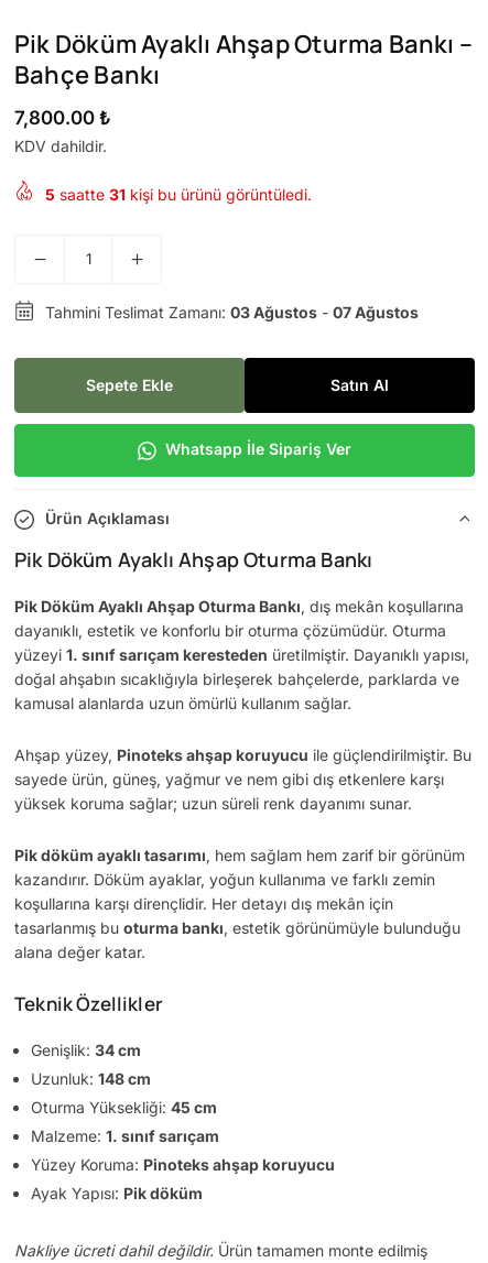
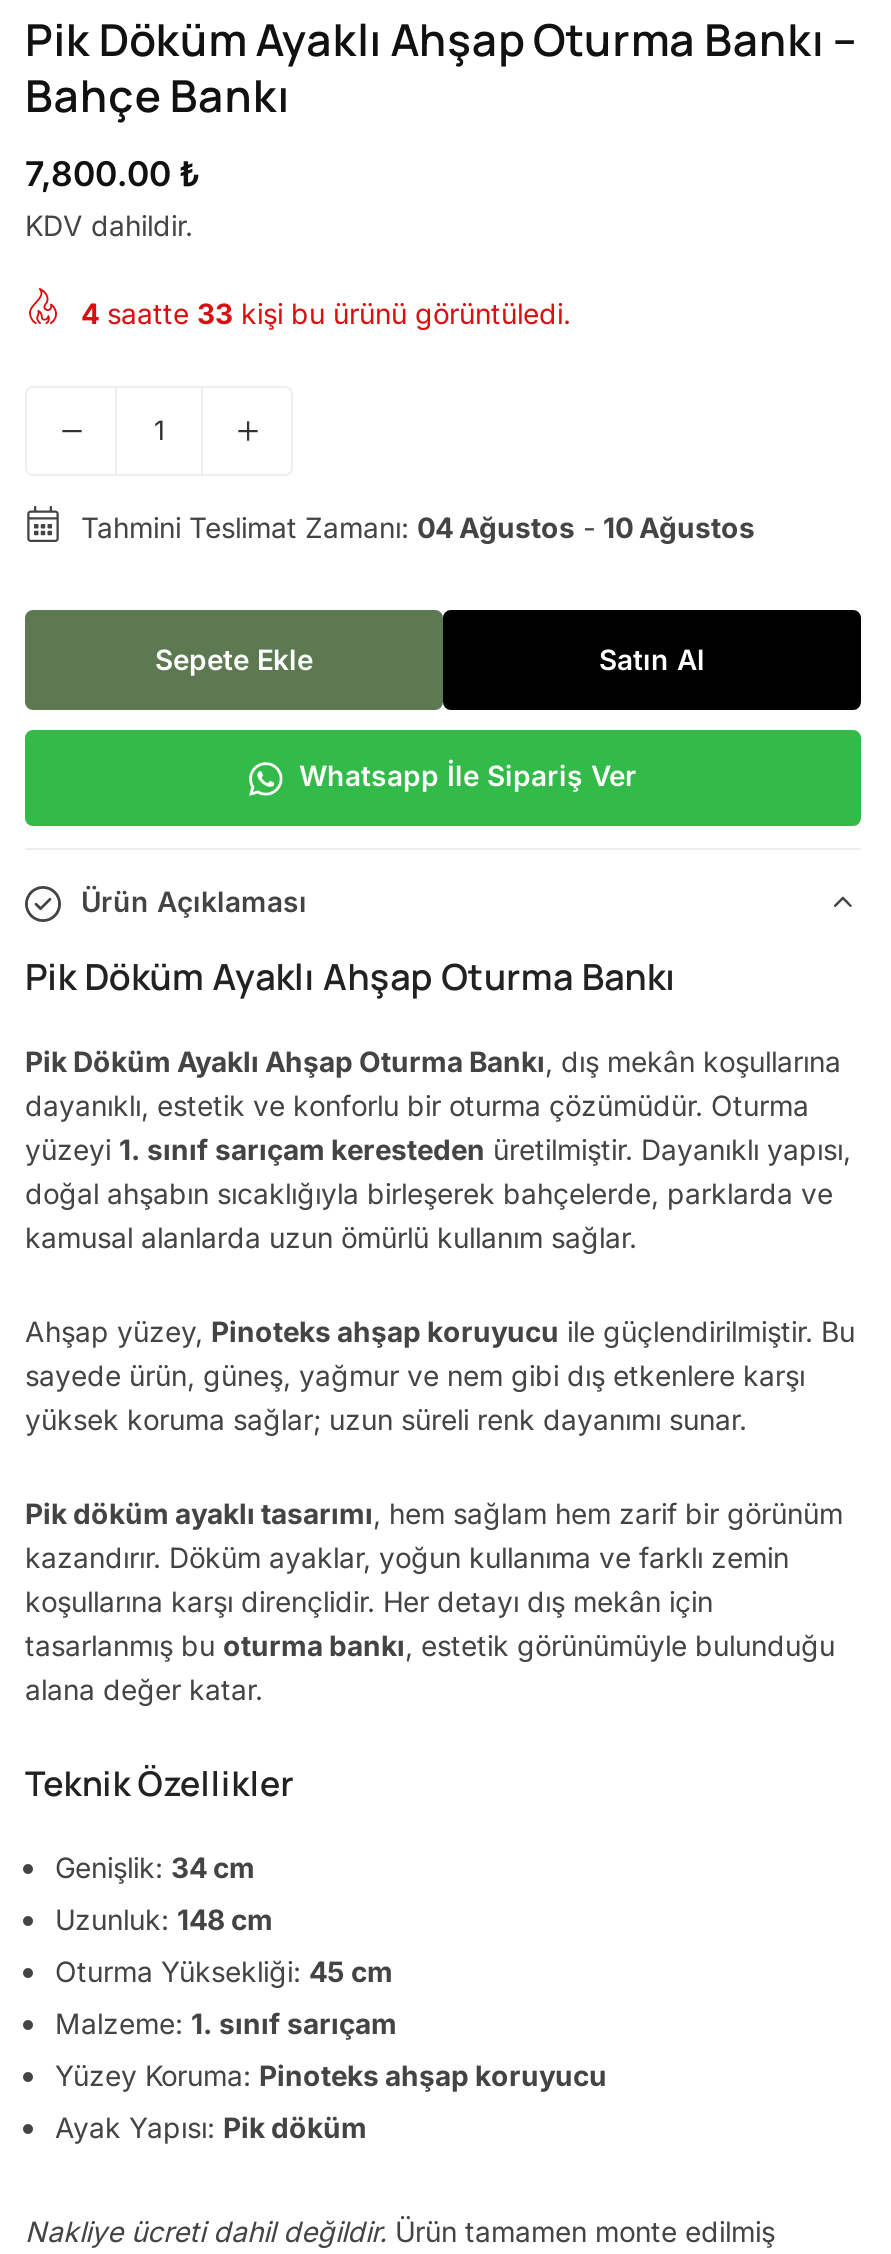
- 5 saatte 31 kişi bu ürünü görüntüledi.
+ 4 saatte 33 kişi bu ürünü görüntüledi.

- Tahmini Teslimat Zamanı: 03 Ağustos - 07 Ağustos
+ Tahmini Teslimat Zamanı: 04 Ağustos - 10 Ağustos
